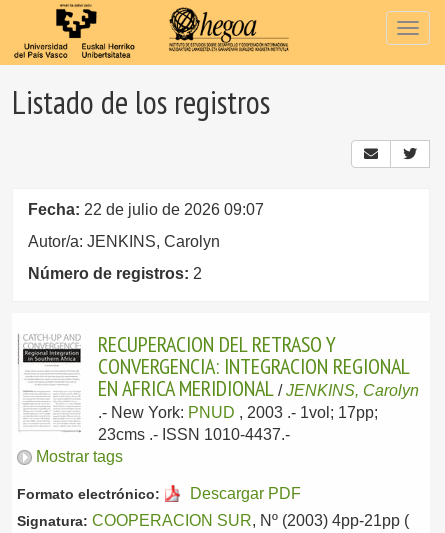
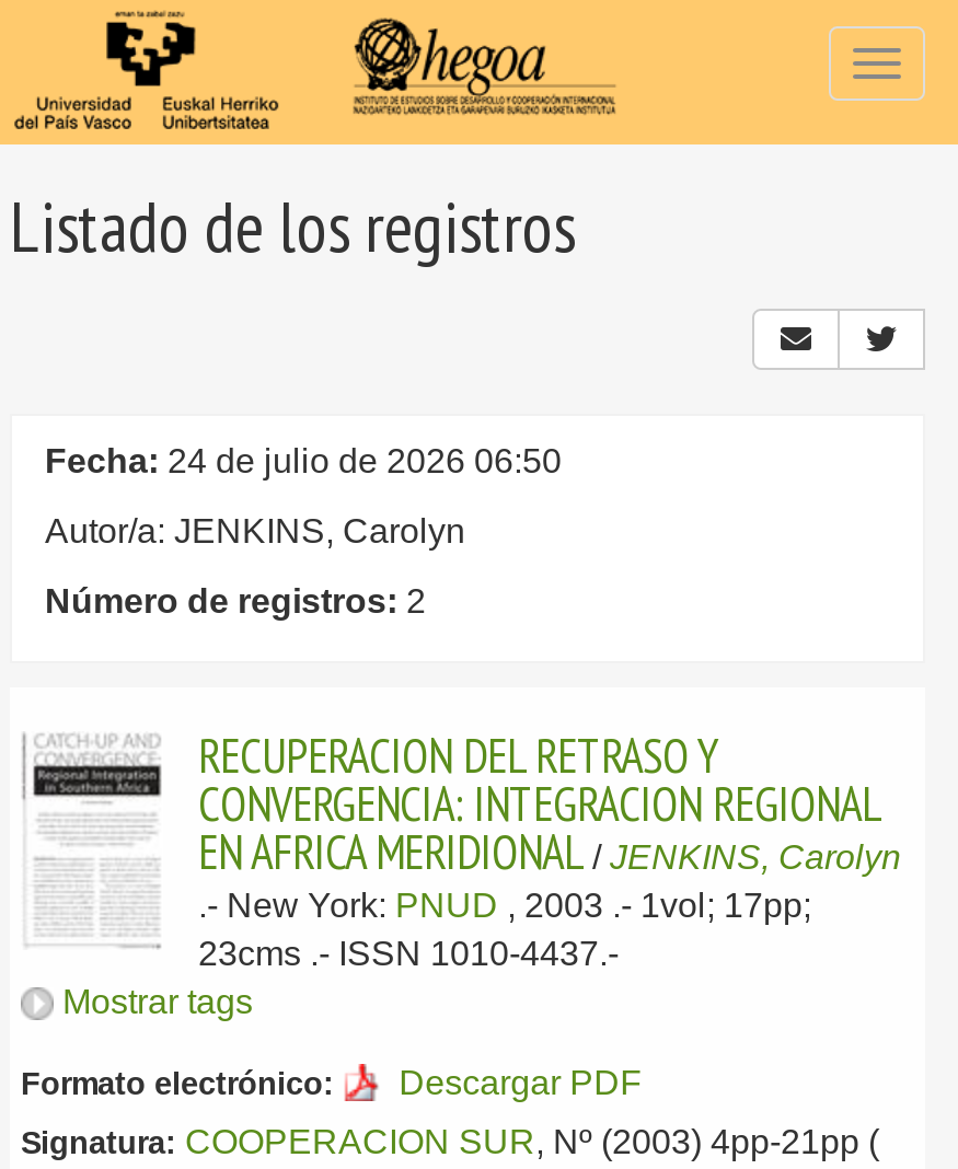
- Fecha: 22 de julio de 2026 09:07
+ Fecha: 24 de julio de 2026 06:50
